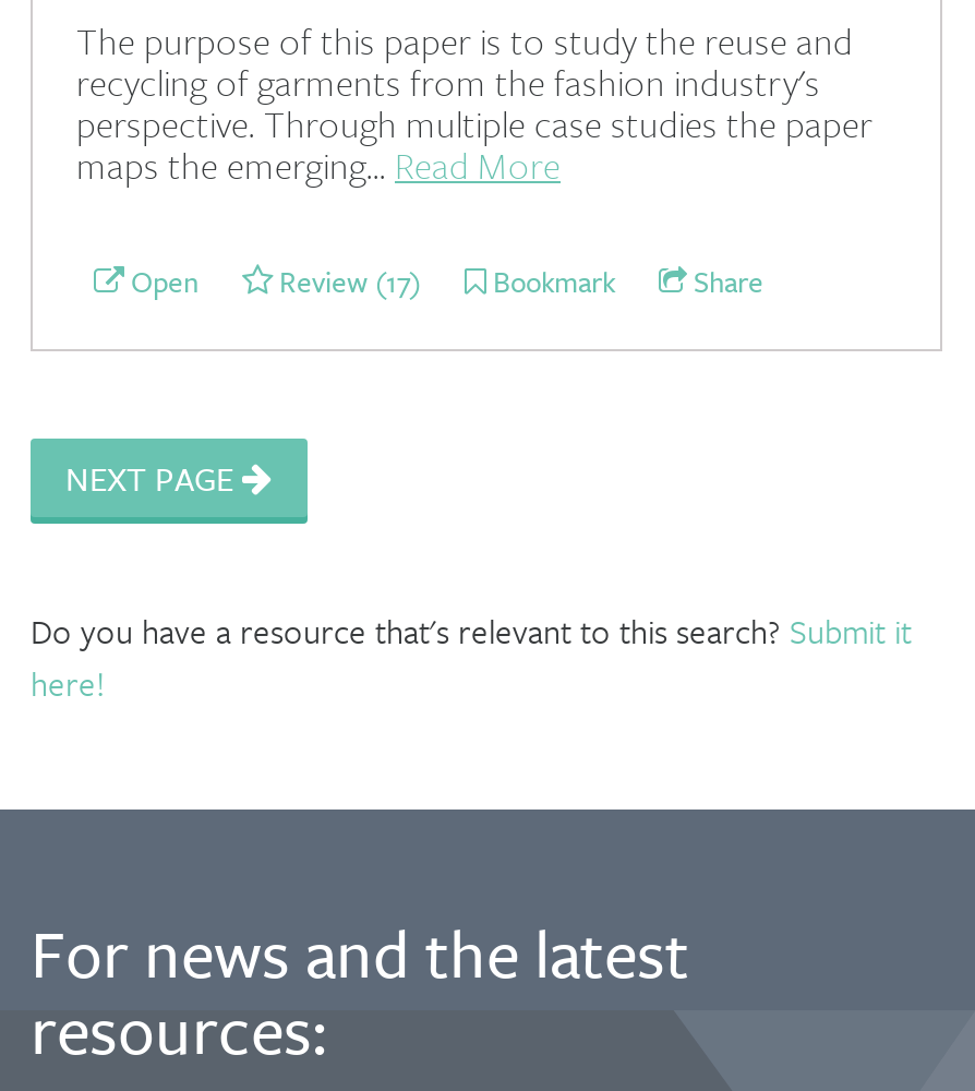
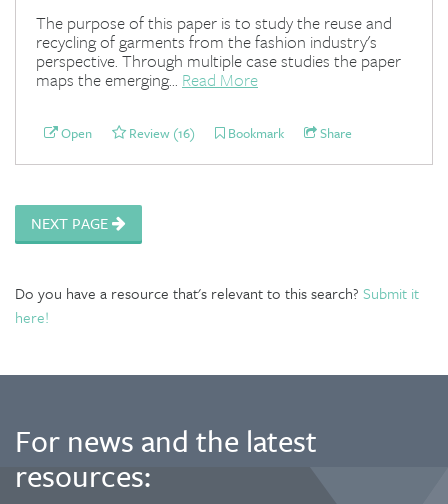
- Open Review (17) Bookmark Share
+ Open Review (16) Bookmark Share
